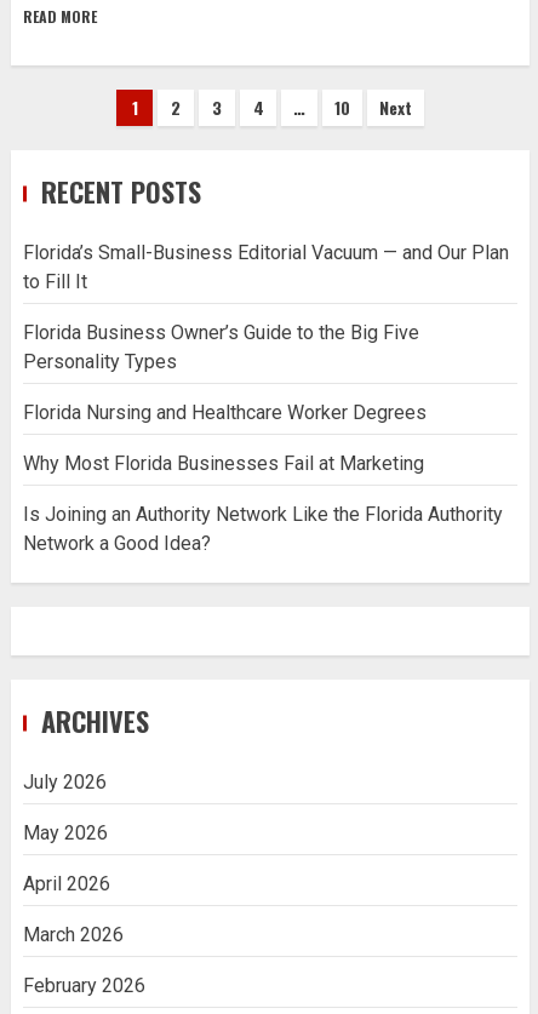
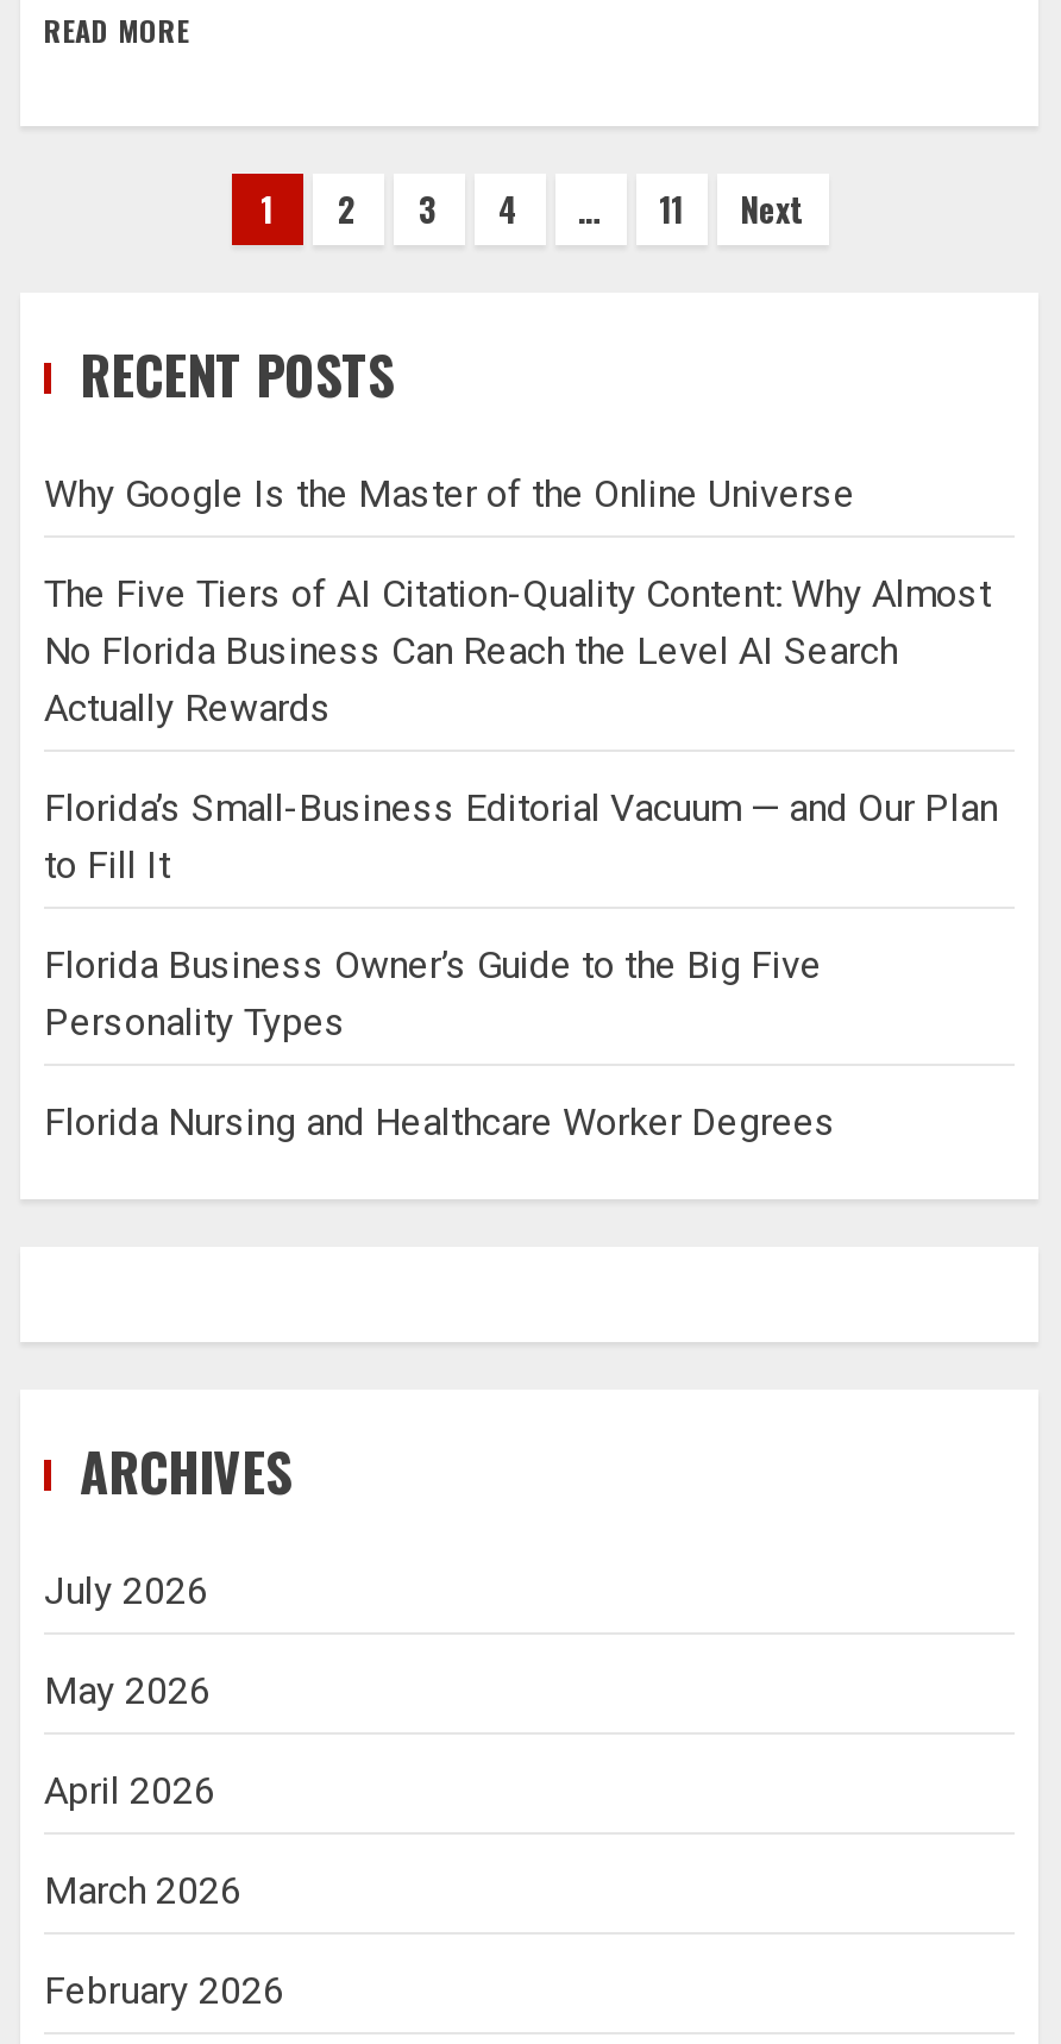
- 10
+ 11

+ Why Google Is the Master of the Online Universe
+ The Five Tiers of AI Citation-Quality Content: Why Almost
+ No Florida Business Can Reach the Level AI Search
+ Actually Rewards

moved down: Florida’s Small-Business Editorial Vacuum — and Our Plan | to Fill It | Florida Business Owner’s Guide to the Big Five | Personality Types | Florida Nursing and Healthcare Worker Degrees

- Why Most Florida Businesses Fail at Marketing
- Is Joining an Authority Network Like the Florida Authority
- Network a Good Idea?
